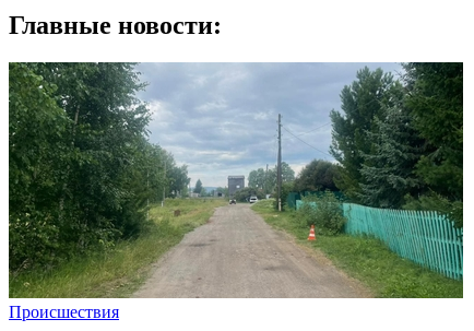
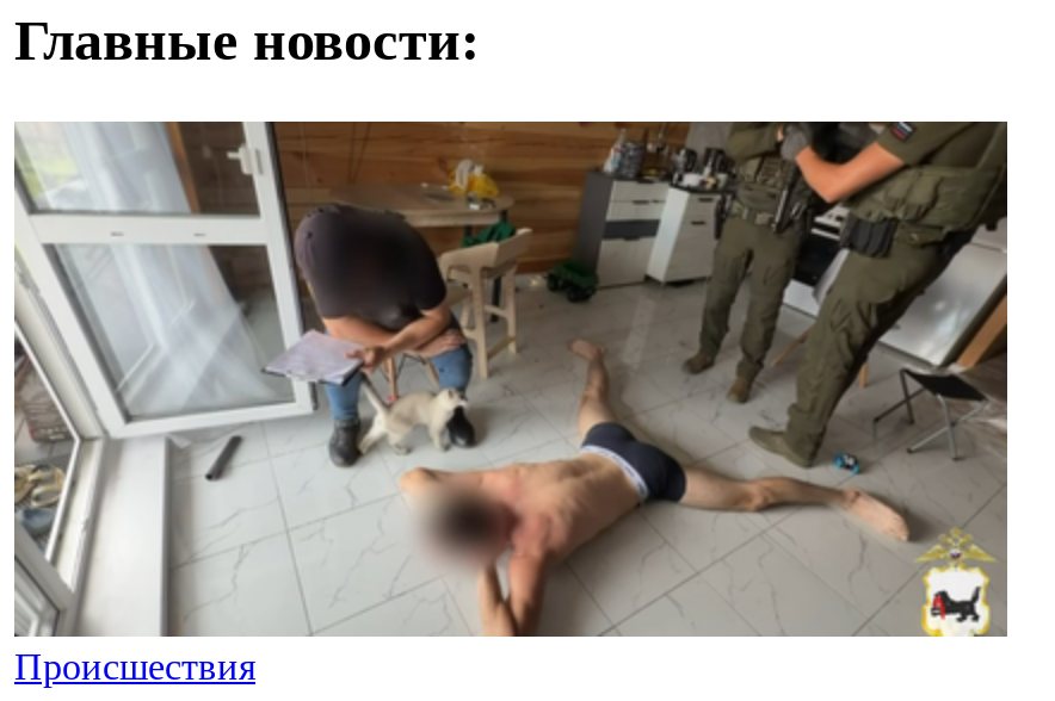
- [image]
+ [image]
